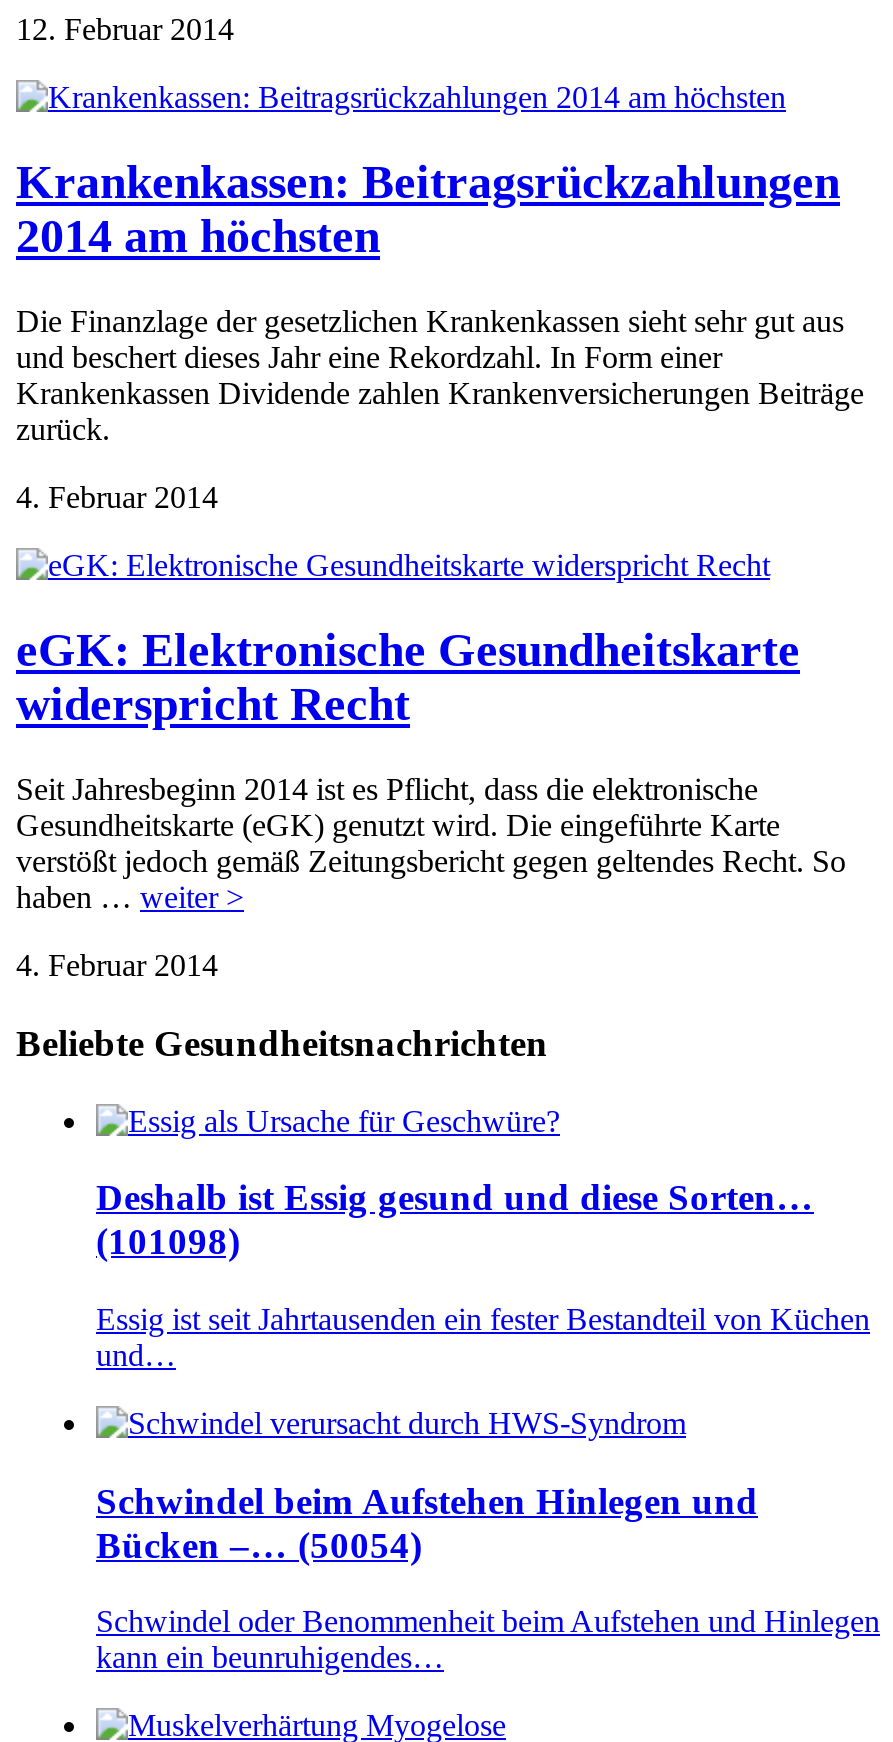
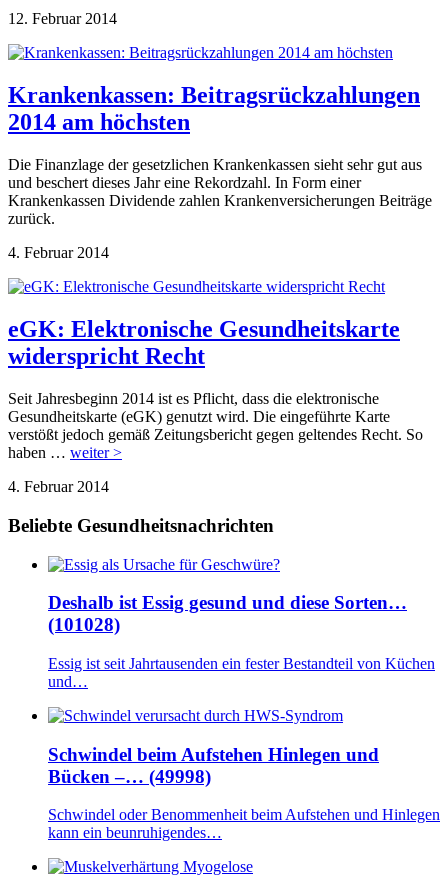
- (101098)
+ (101028)

- Bücken –… (50054)
+ Bücken –… (49998)
